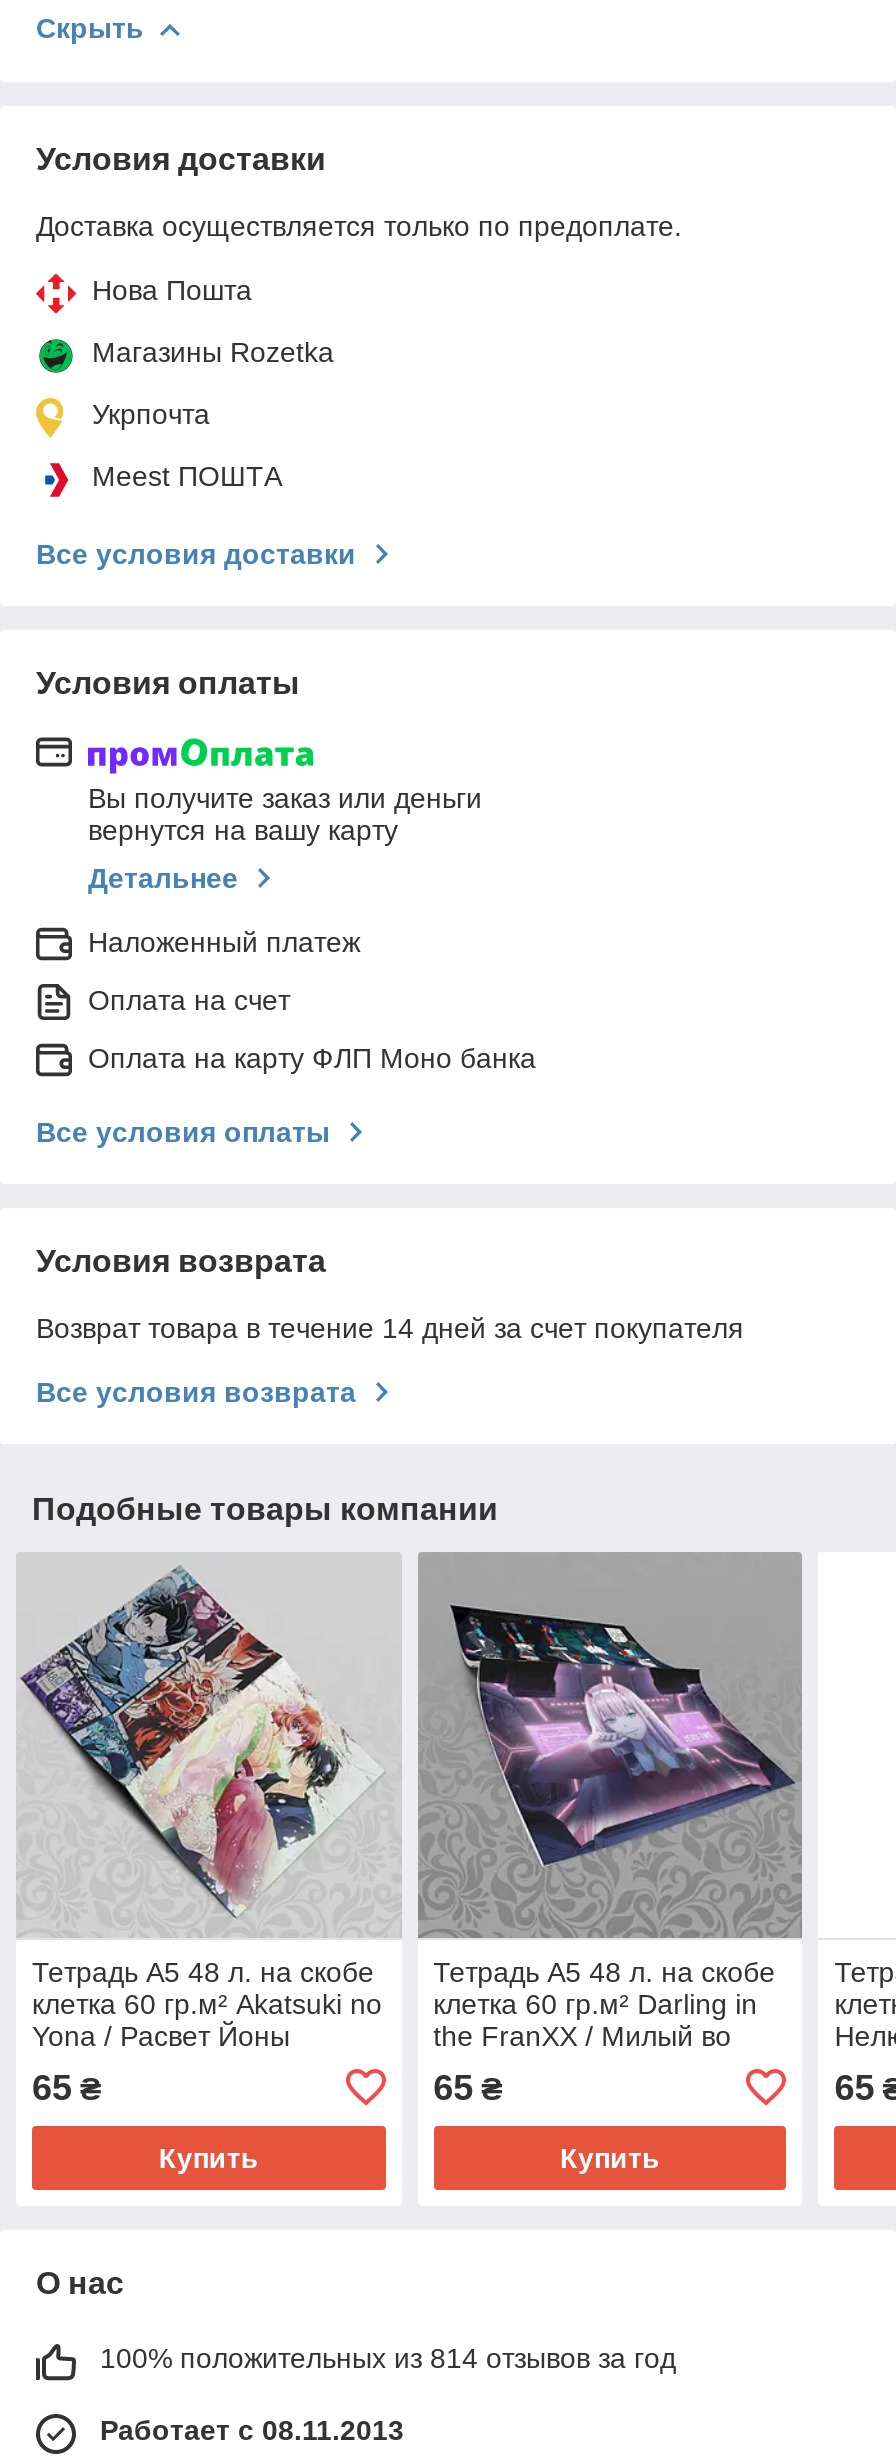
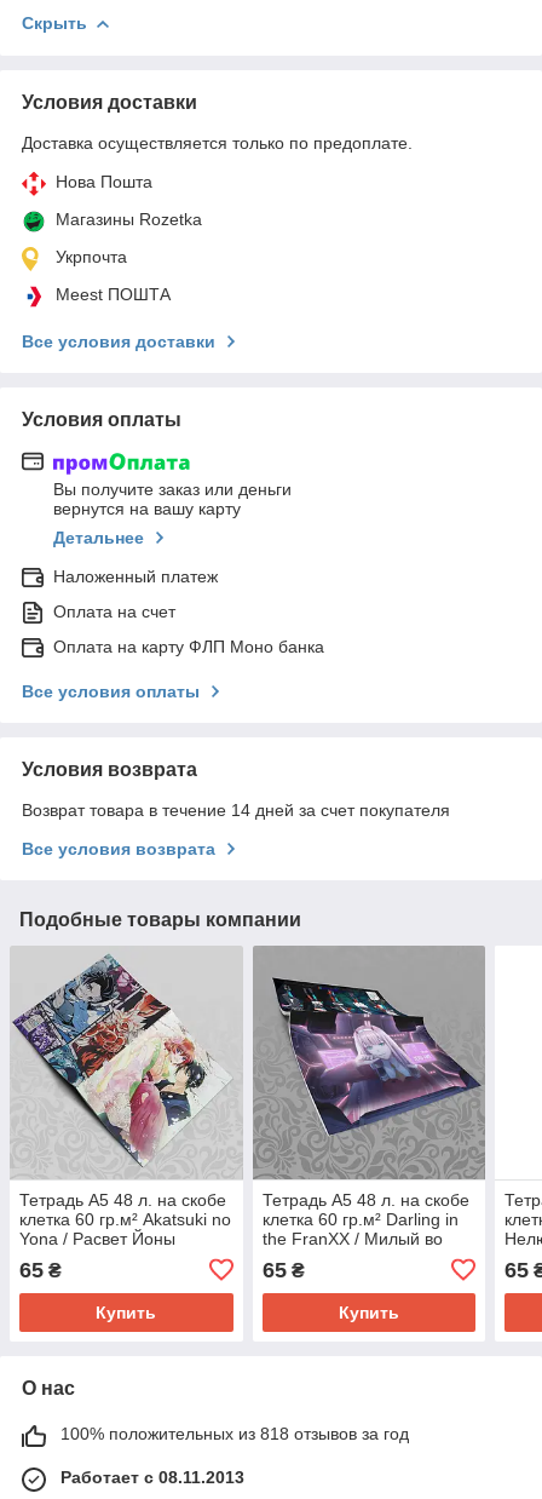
- 100% положительных из 814 отзывов за год
+ 100% положительных из 818 отзывов за год
